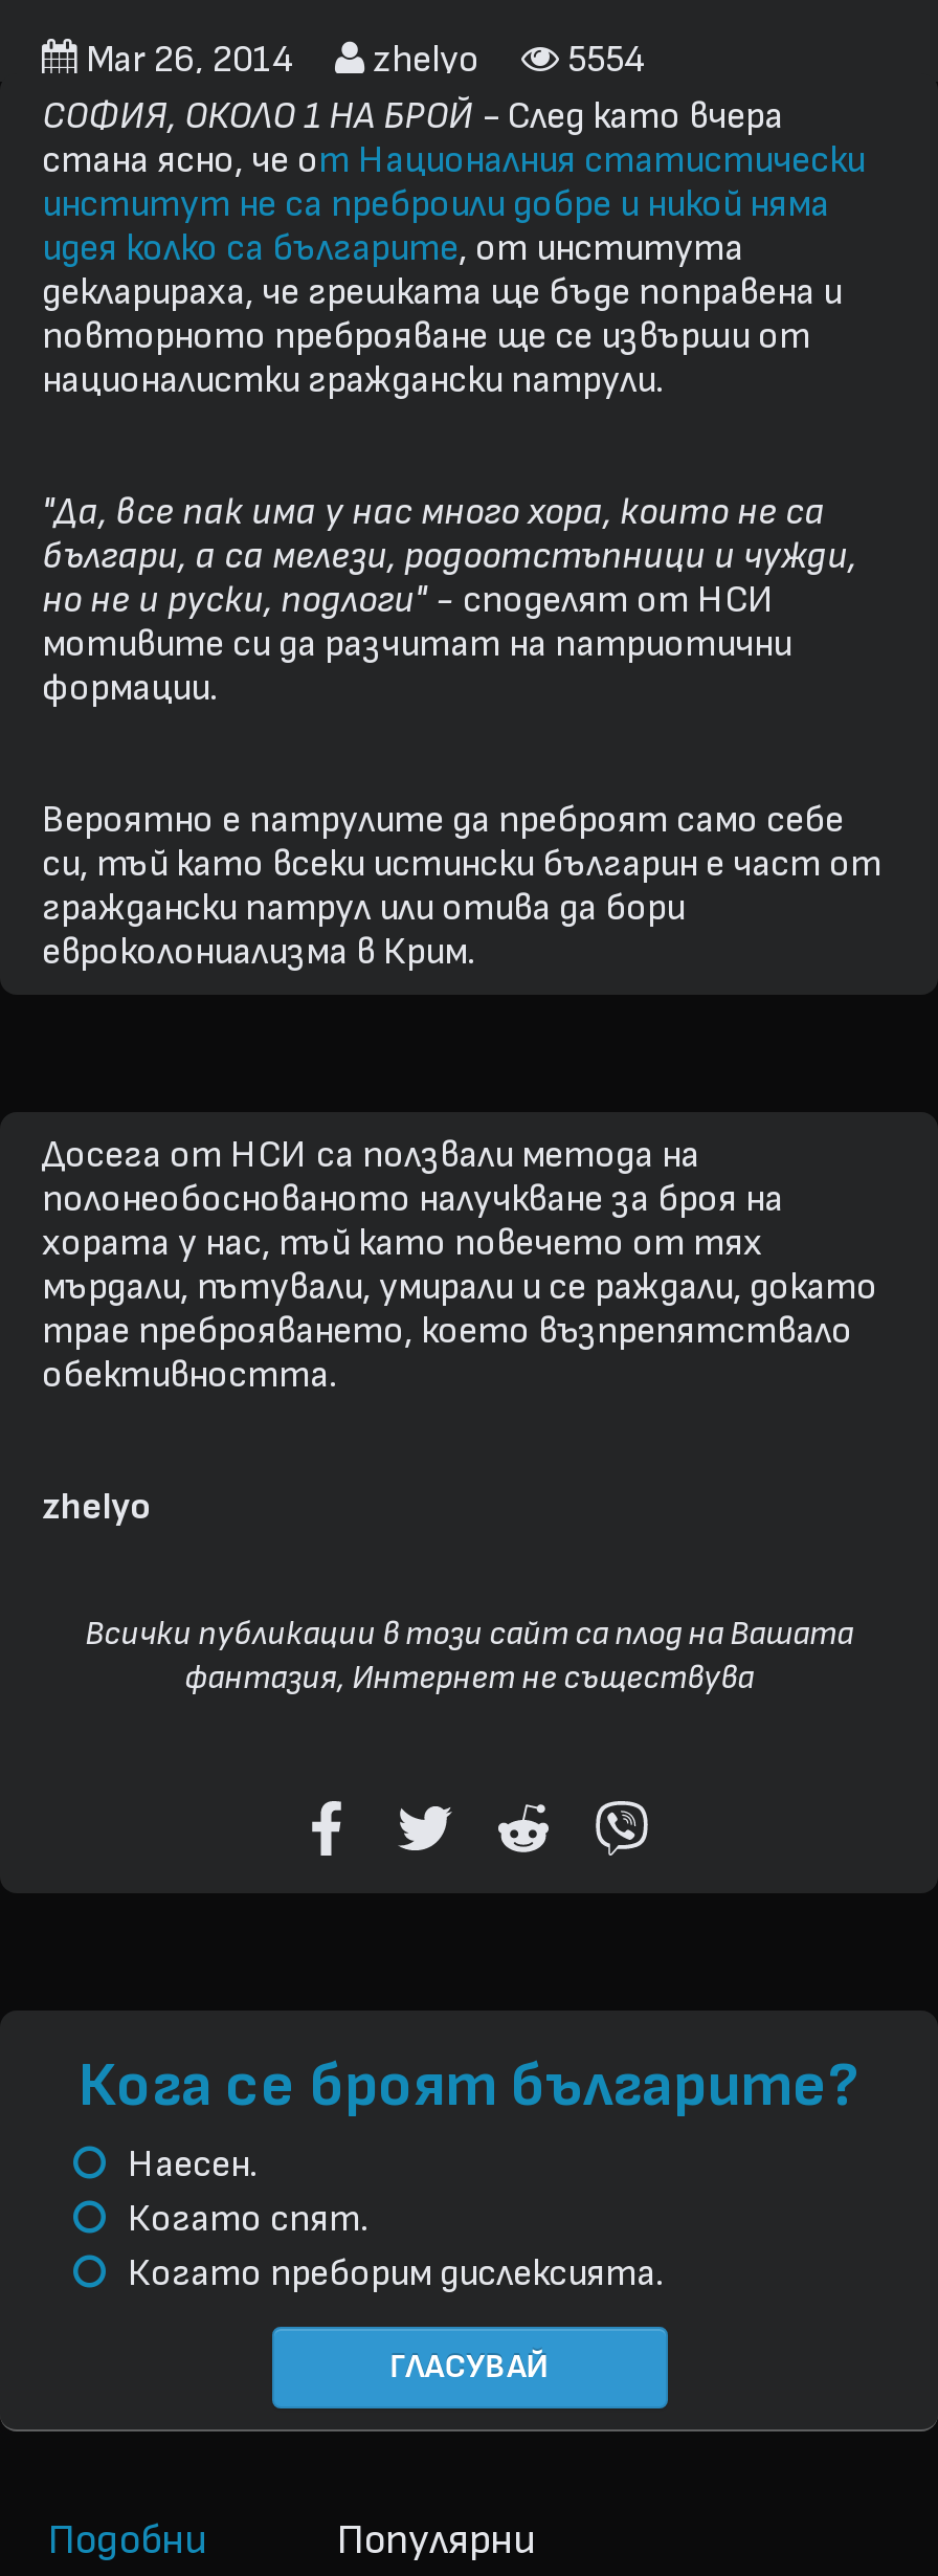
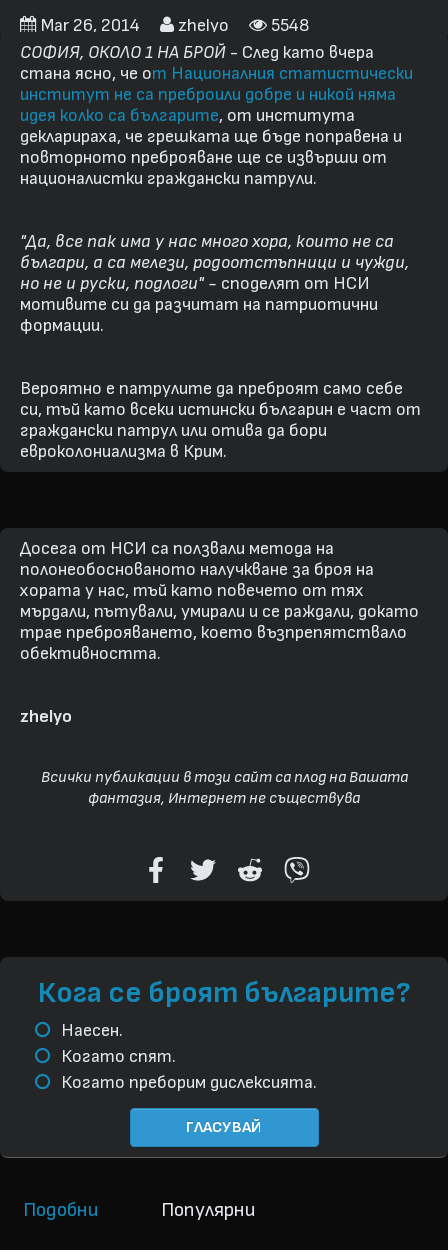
- Mar 26, 2014 zhelyo 5554
+ Mar 26, 2014 zhelyo 5548
